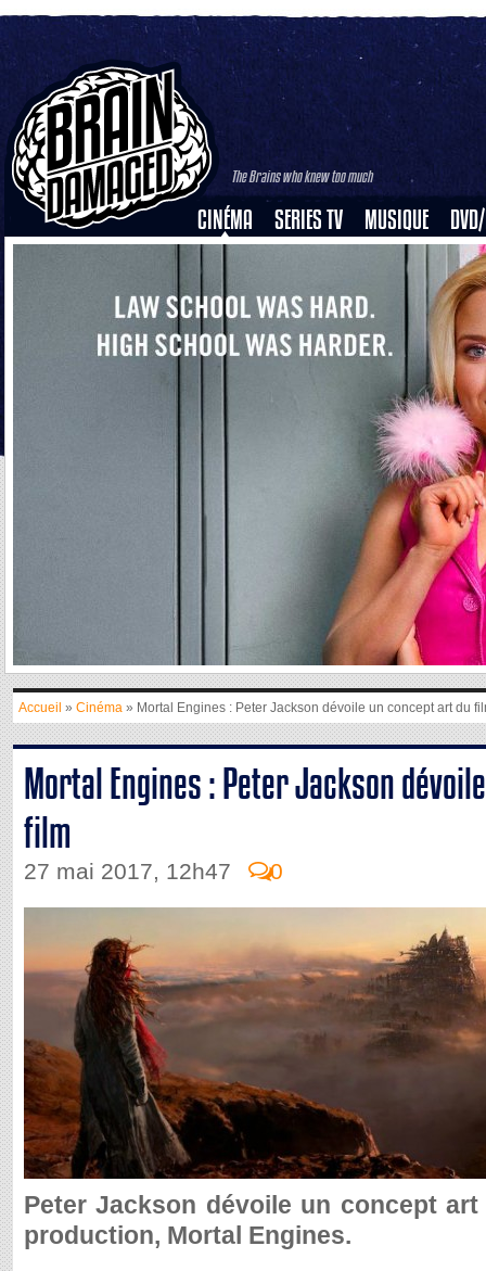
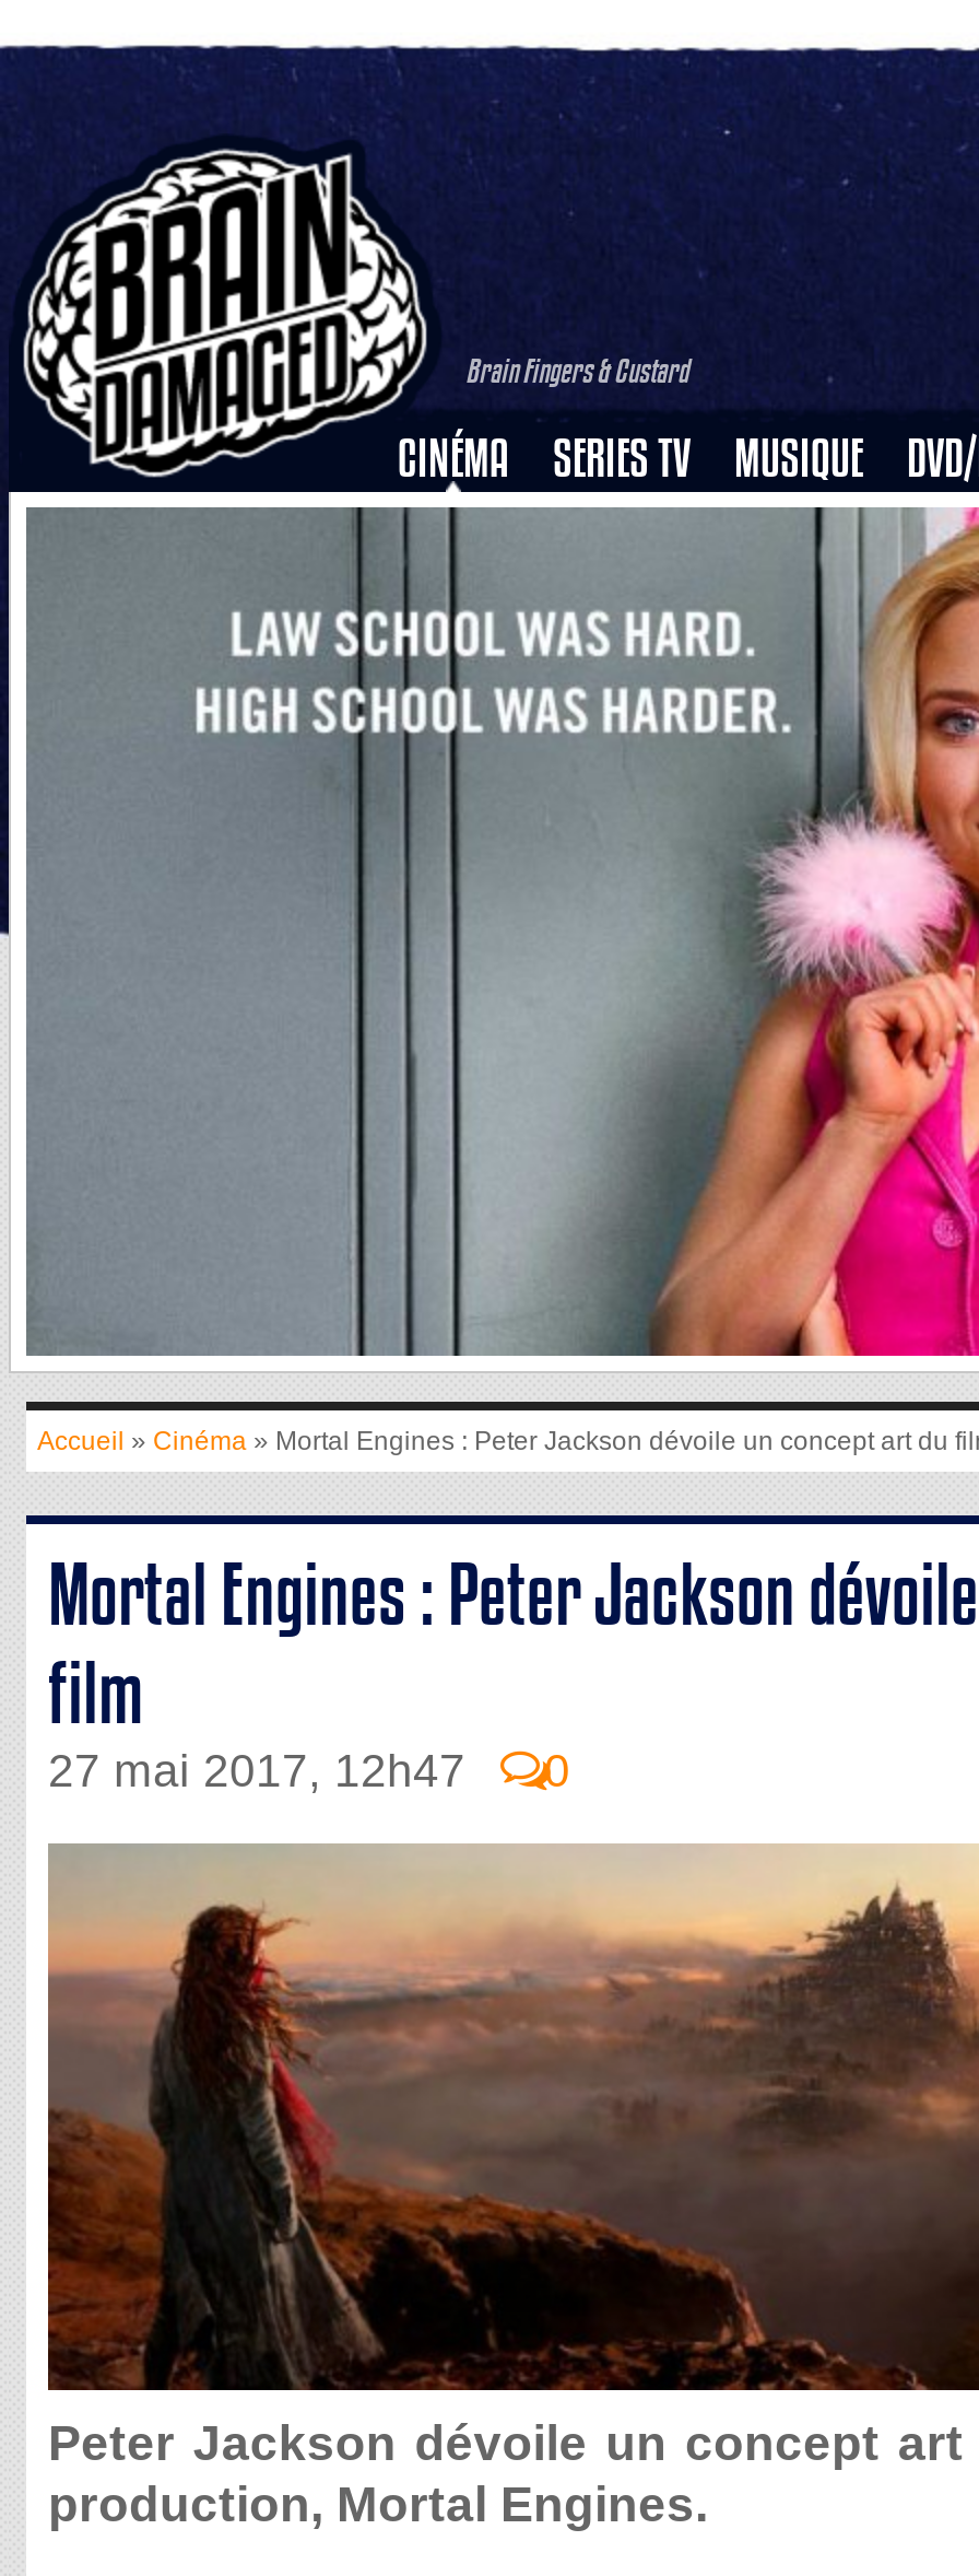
- The Brains who knew too much
+ Brain Fingers & Custard
